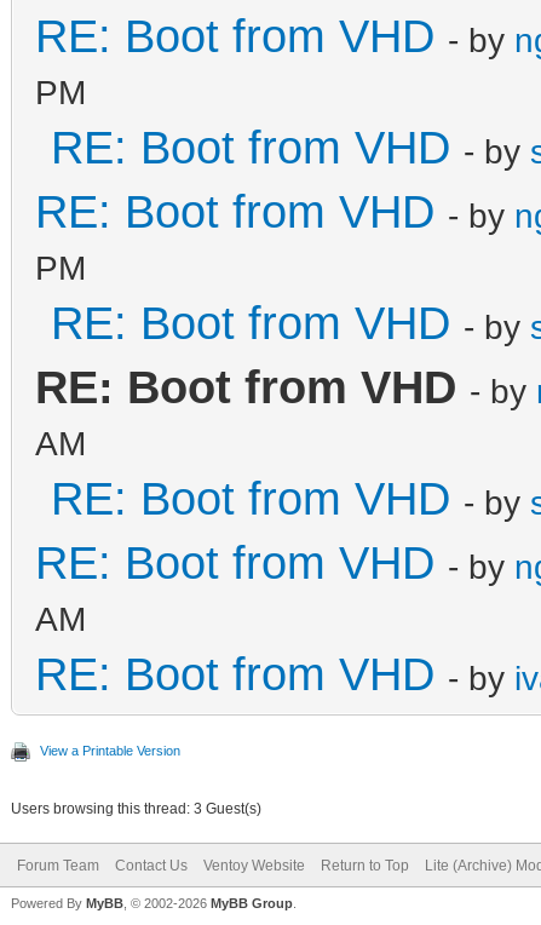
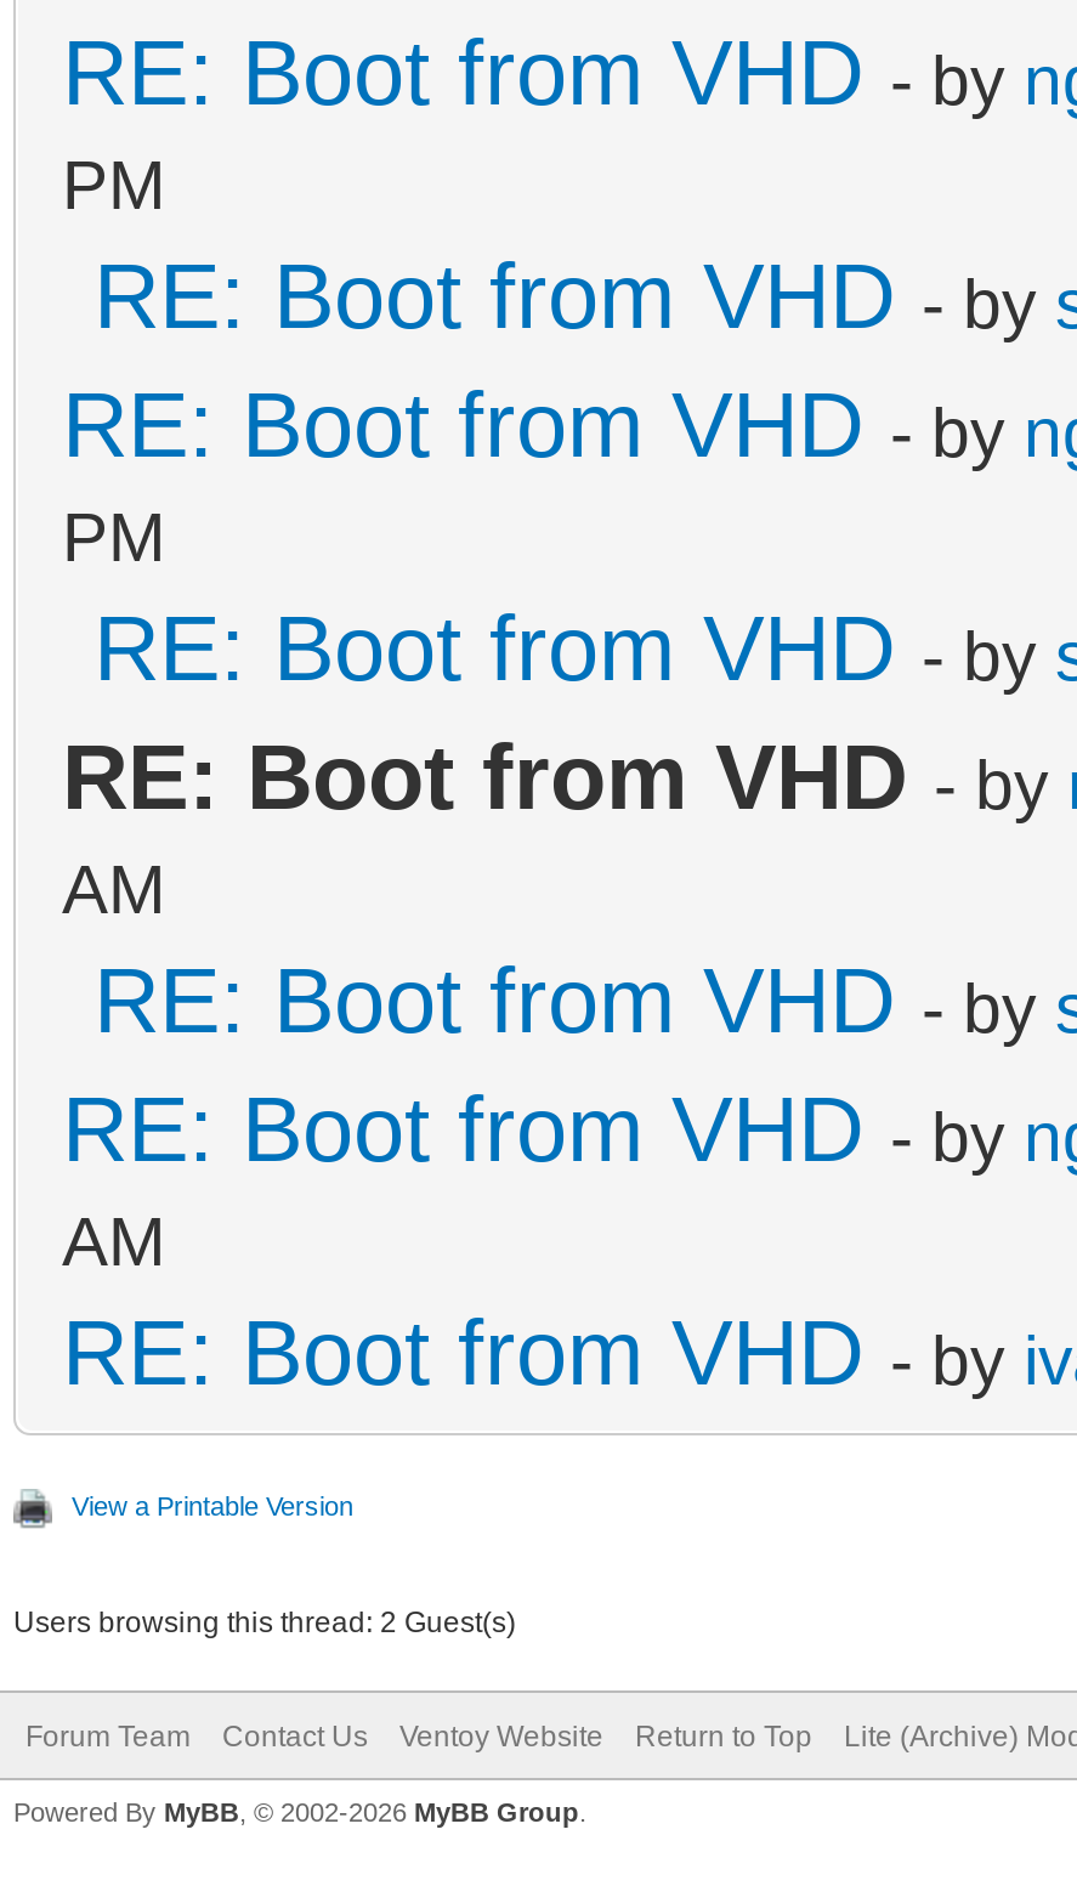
- Users browsing this thread: 3 Guest(s)
+ Users browsing this thread: 2 Guest(s)
